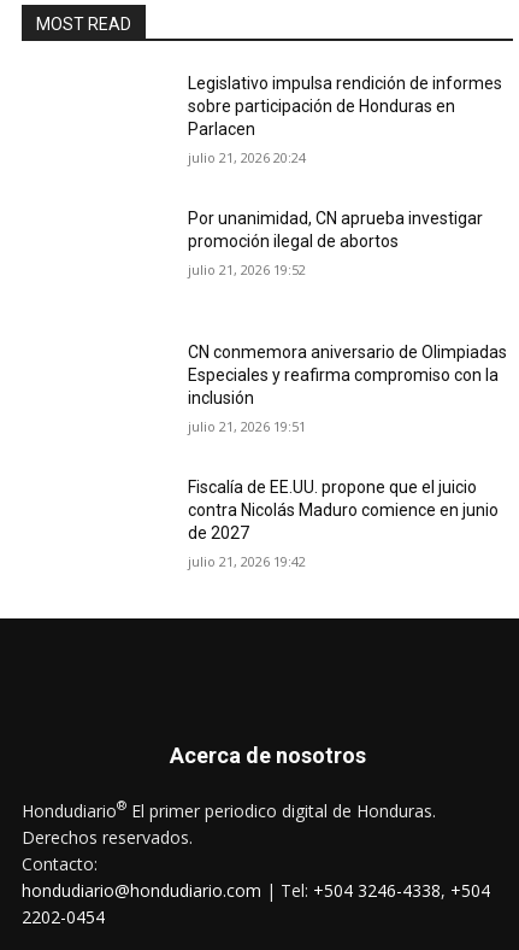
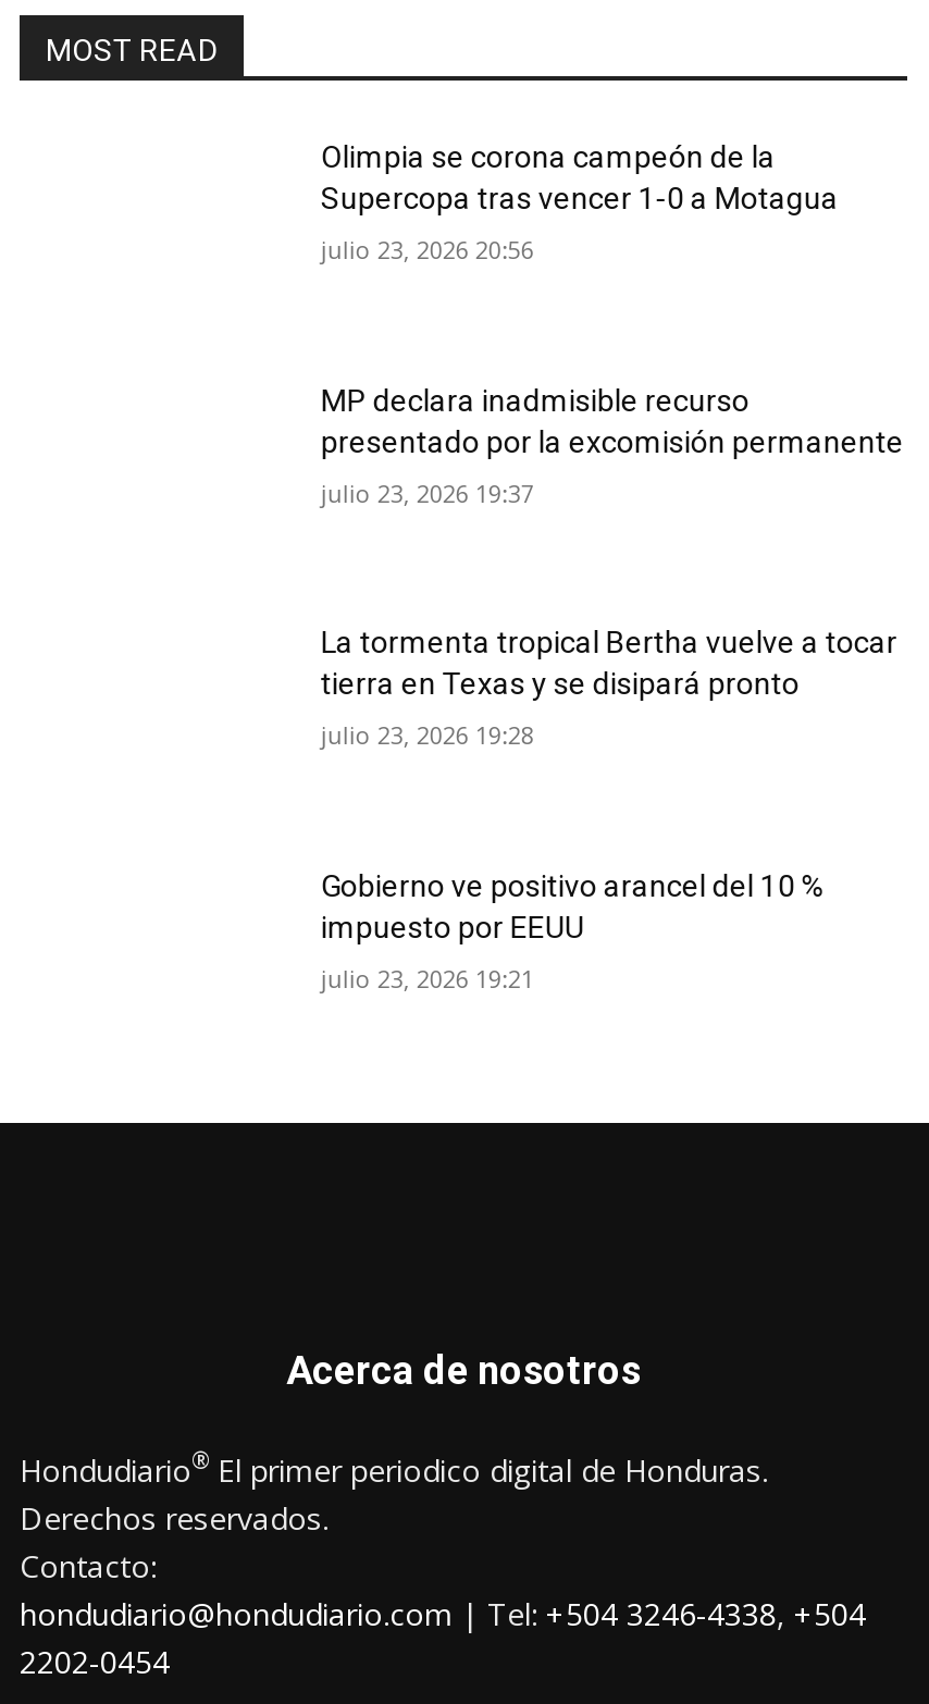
- Legislativo impulsa rendición de informes
- sobre participación de Honduras en
- Parlacen
+ Olimpia se corona campeón de la
+ Supercopa tras vencer 1-0 a Motagua

- julio 21, 2026 20:24
+ julio 23, 2026 20:56

- Por unanimidad, CN aprueba investigar
- promoción ilegal de abortos
+ MP declara inadmisible recurso
+ presentado por la excomisión permanente

- julio 21, 2026 19:52
+ julio 23, 2026 19:37

- CN conmemora aniversario de Olimpiadas
- Especiales y reafirma compromiso con la
- inclusión
+ La tormenta tropical Bertha vuelve a tocar
+ tierra en Texas y se disipará pronto

- julio 21, 2026 19:51
+ julio 23, 2026 19:28

- Fiscalía de EE.UU. propone que el juicio
- contra Nicolás Maduro comience en junio
- de 2027
+ Gobierno ve positivo arancel del 10 %
+ impuesto por EEUU

- julio 21, 2026 19:42
+ julio 23, 2026 19:21
